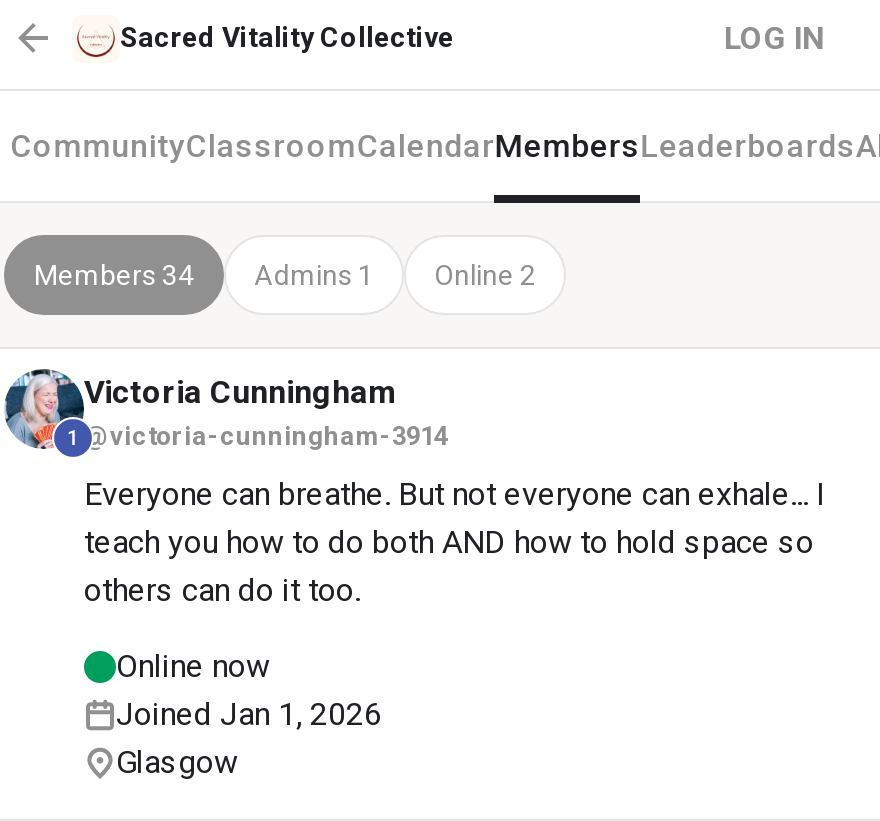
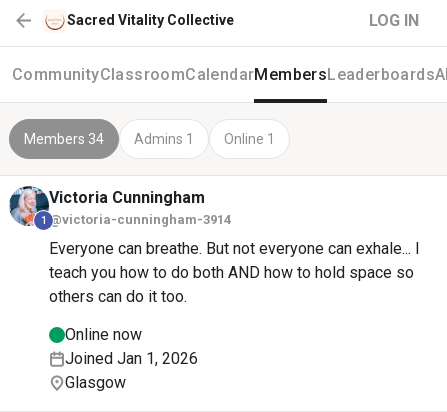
- Members 34 Admins 1 Online 2
+ Members 34 Admins 1 Online 1
